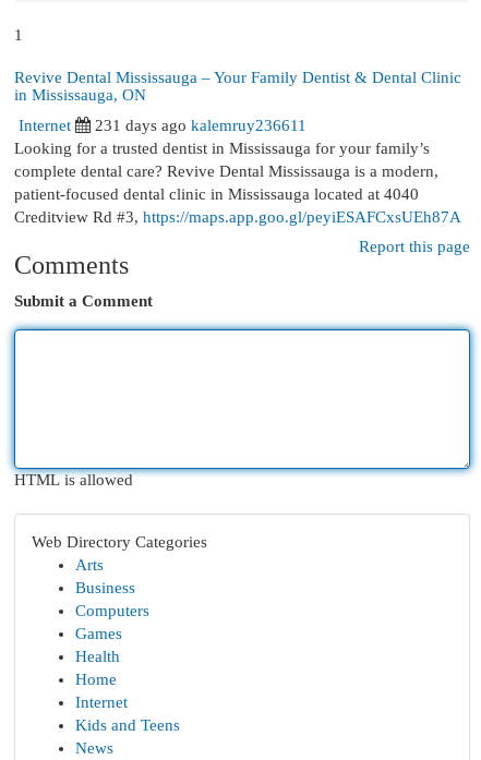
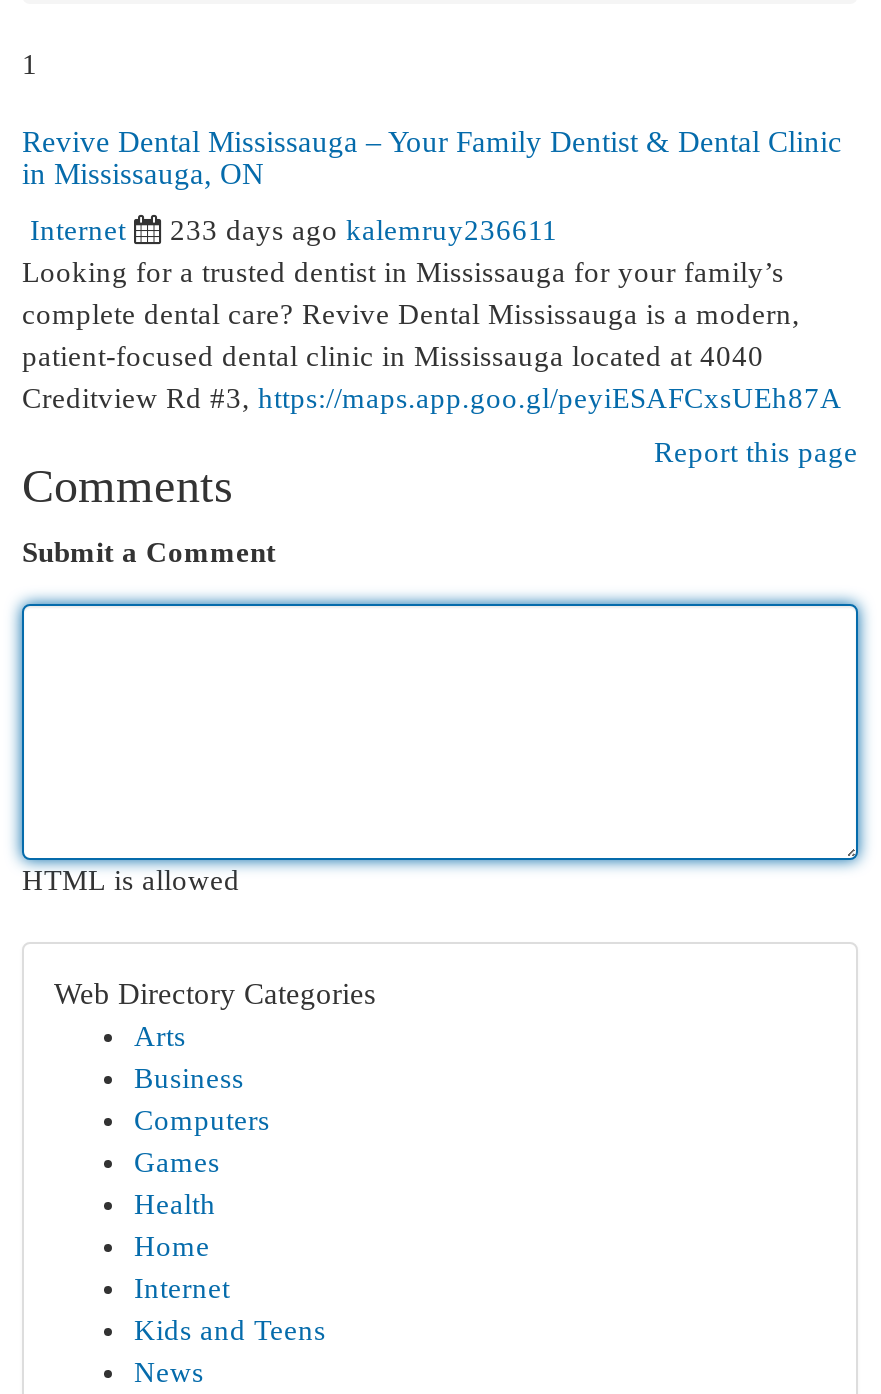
- 231 days ago kalemruy236611
+ 233 days ago kalemruy236611
